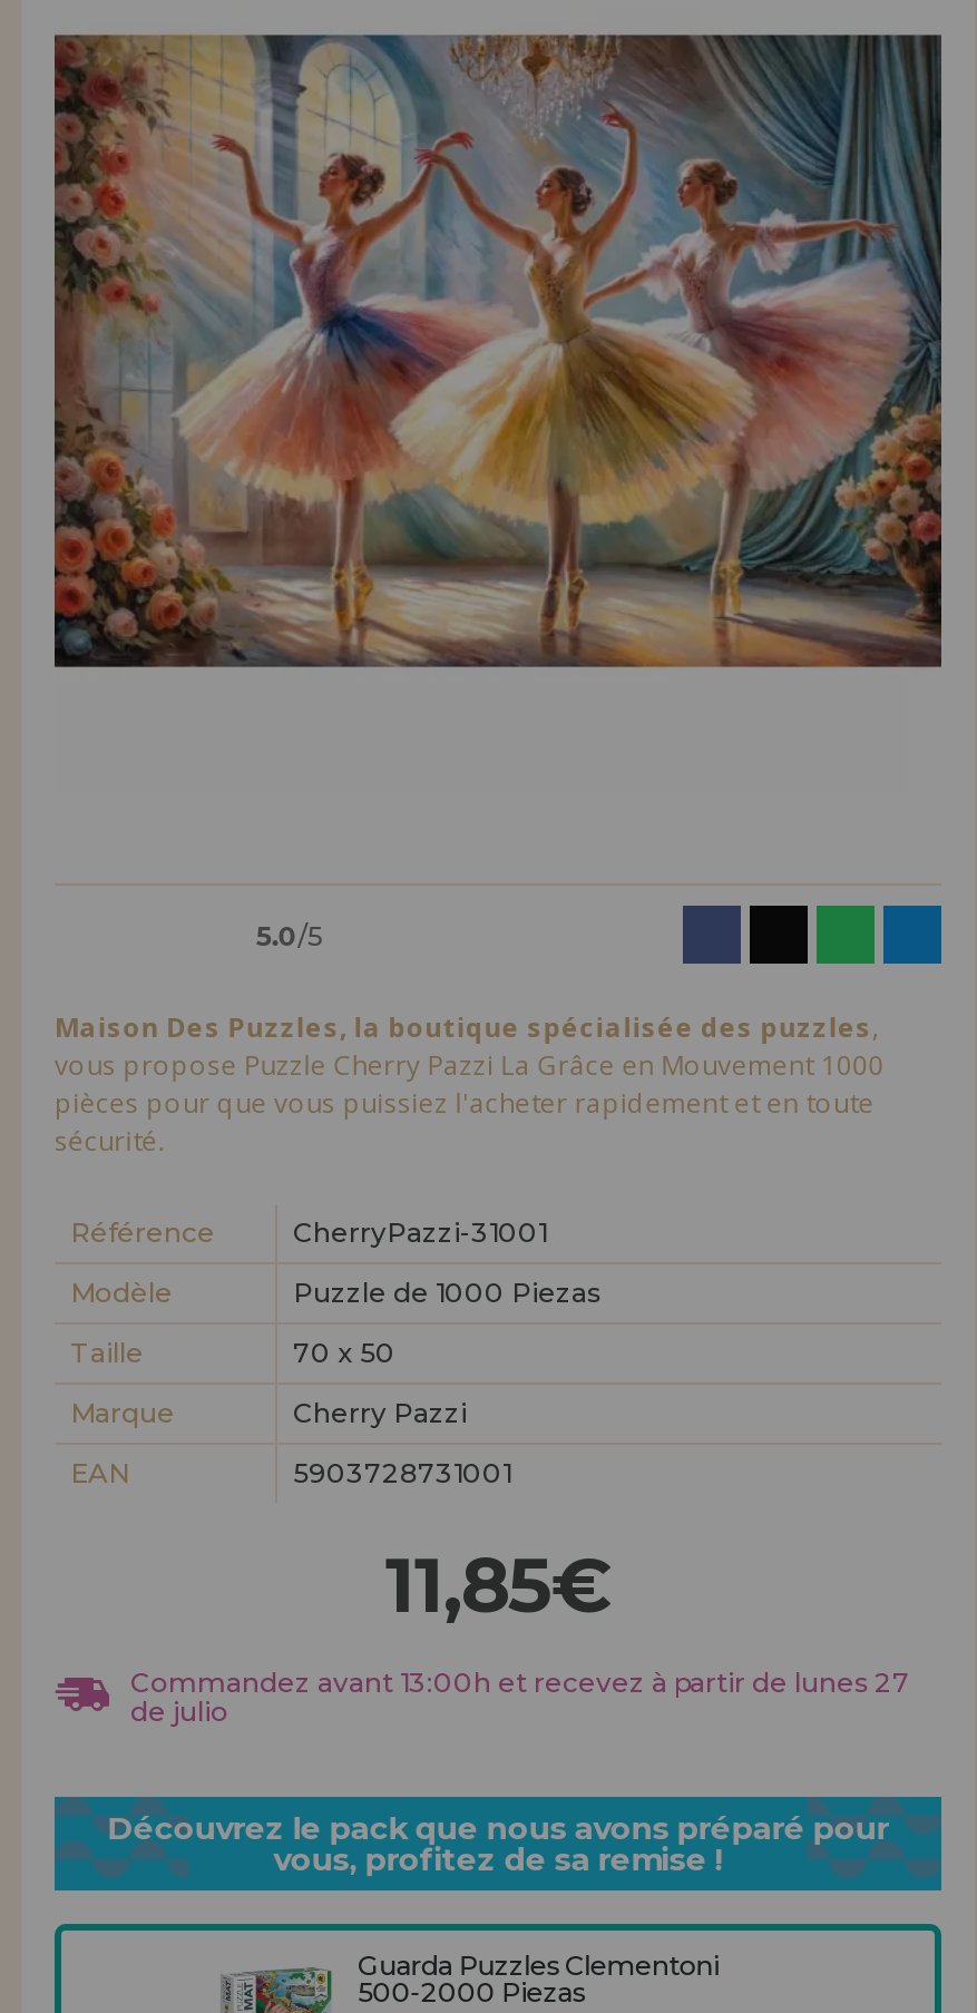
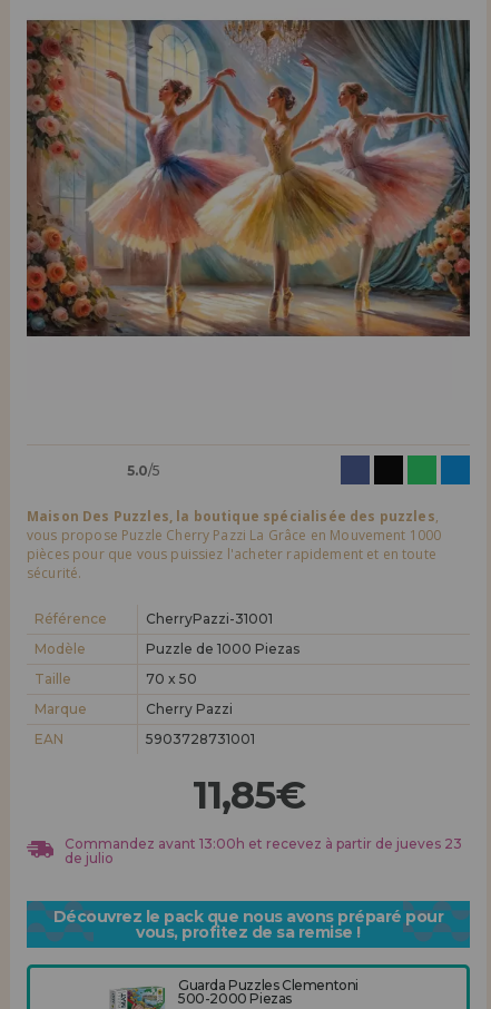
- Commandez avant 13:00h et recevez à partir de lunes 27
+ Commandez avant 13:00h et recevez à partir de jueves 23
